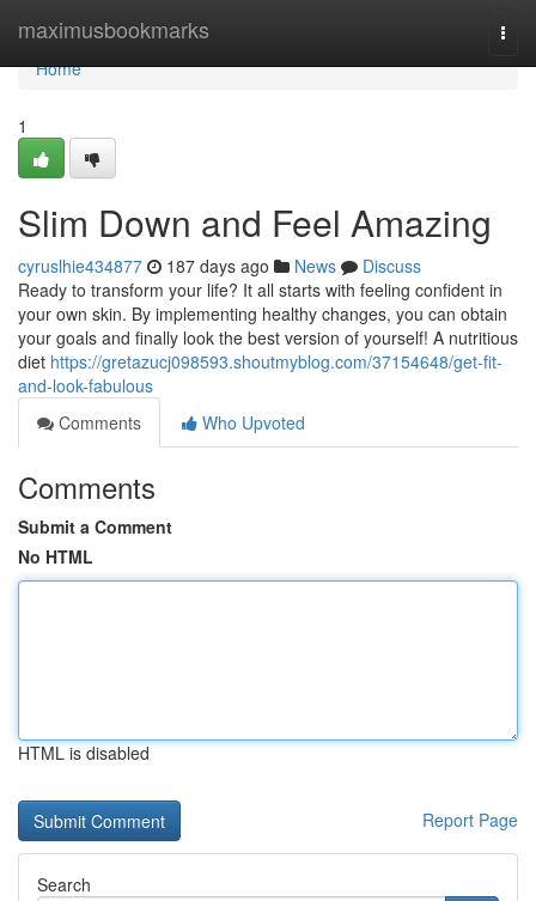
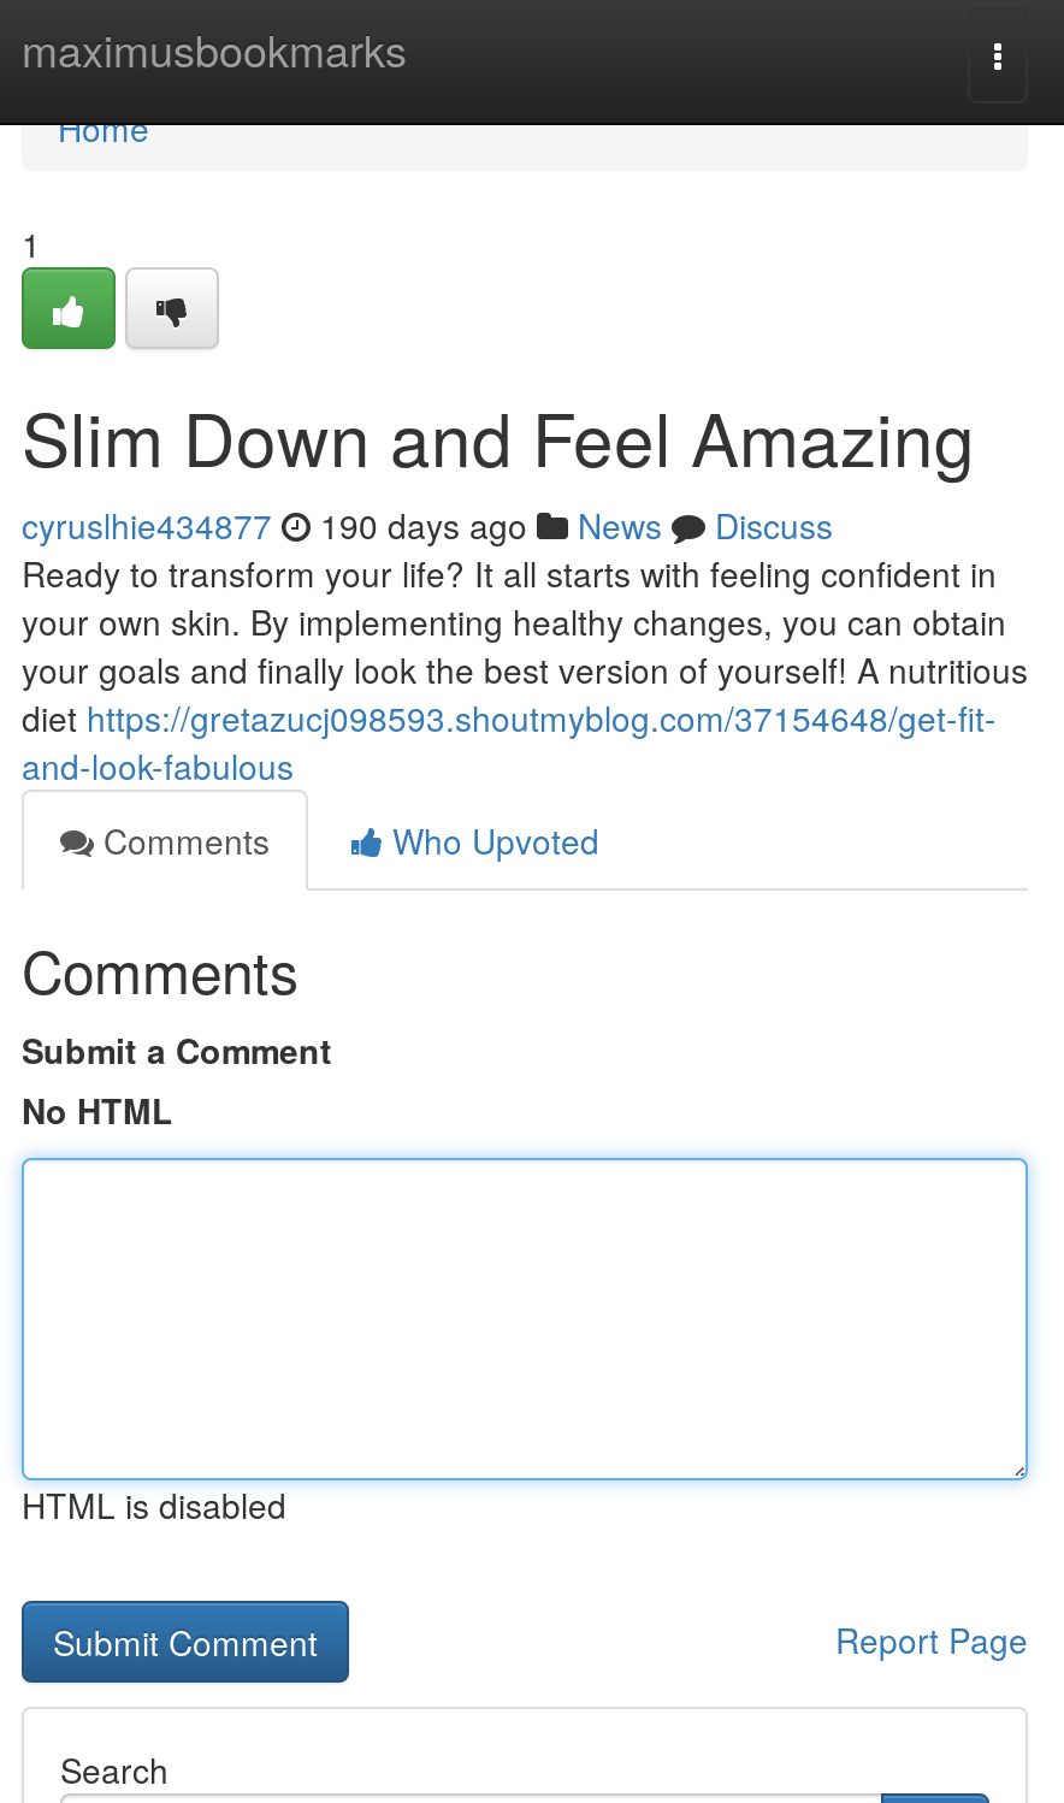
- cyruslhie434877 187 days ago News Discuss
+ cyruslhie434877 190 days ago News Discuss
